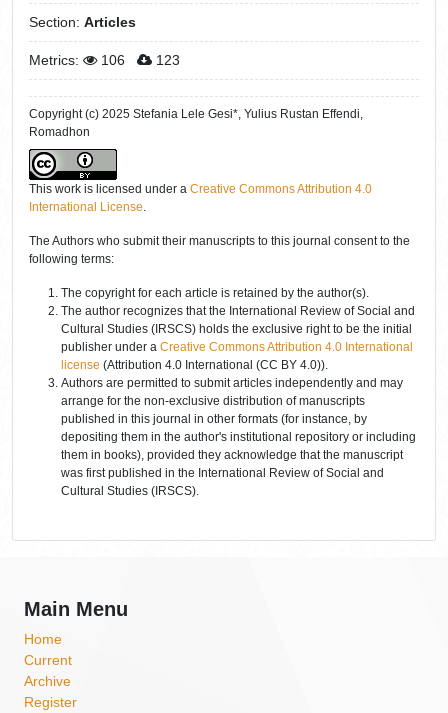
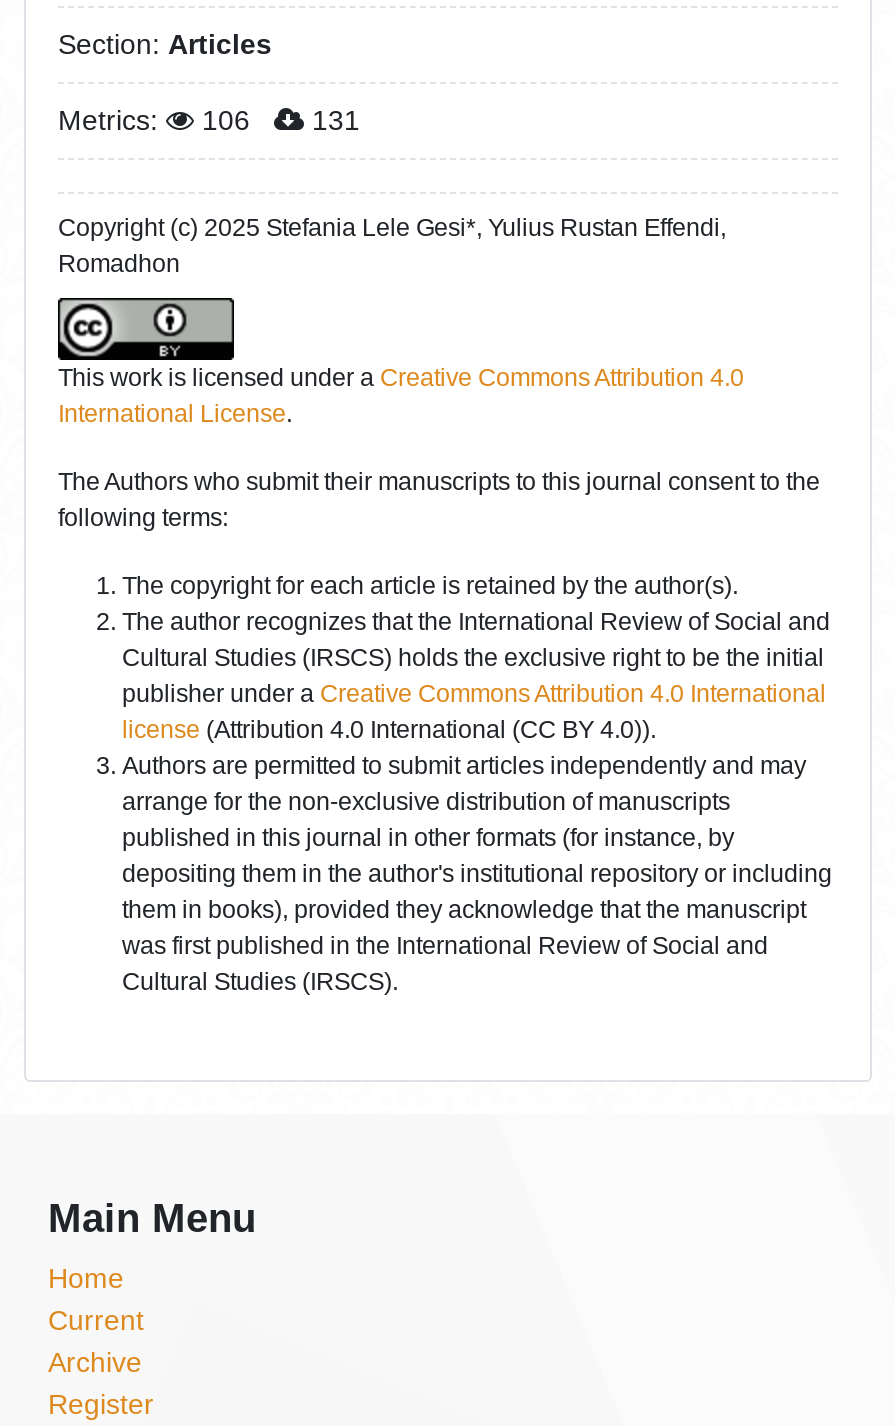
- Metrics: 106 123
+ Metrics: 106 131
